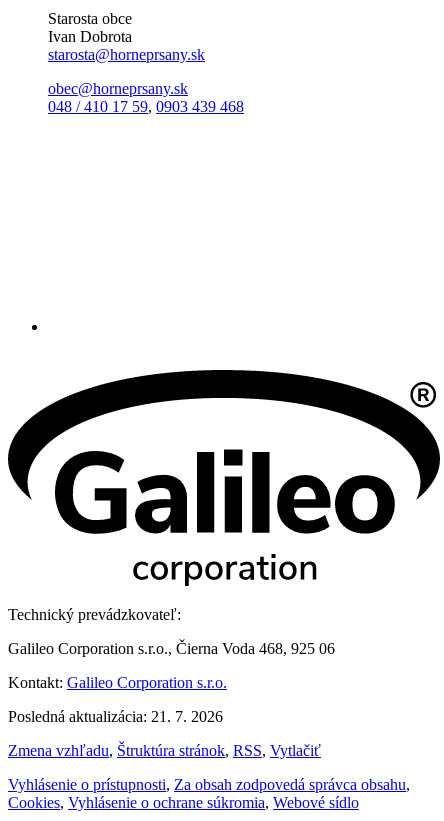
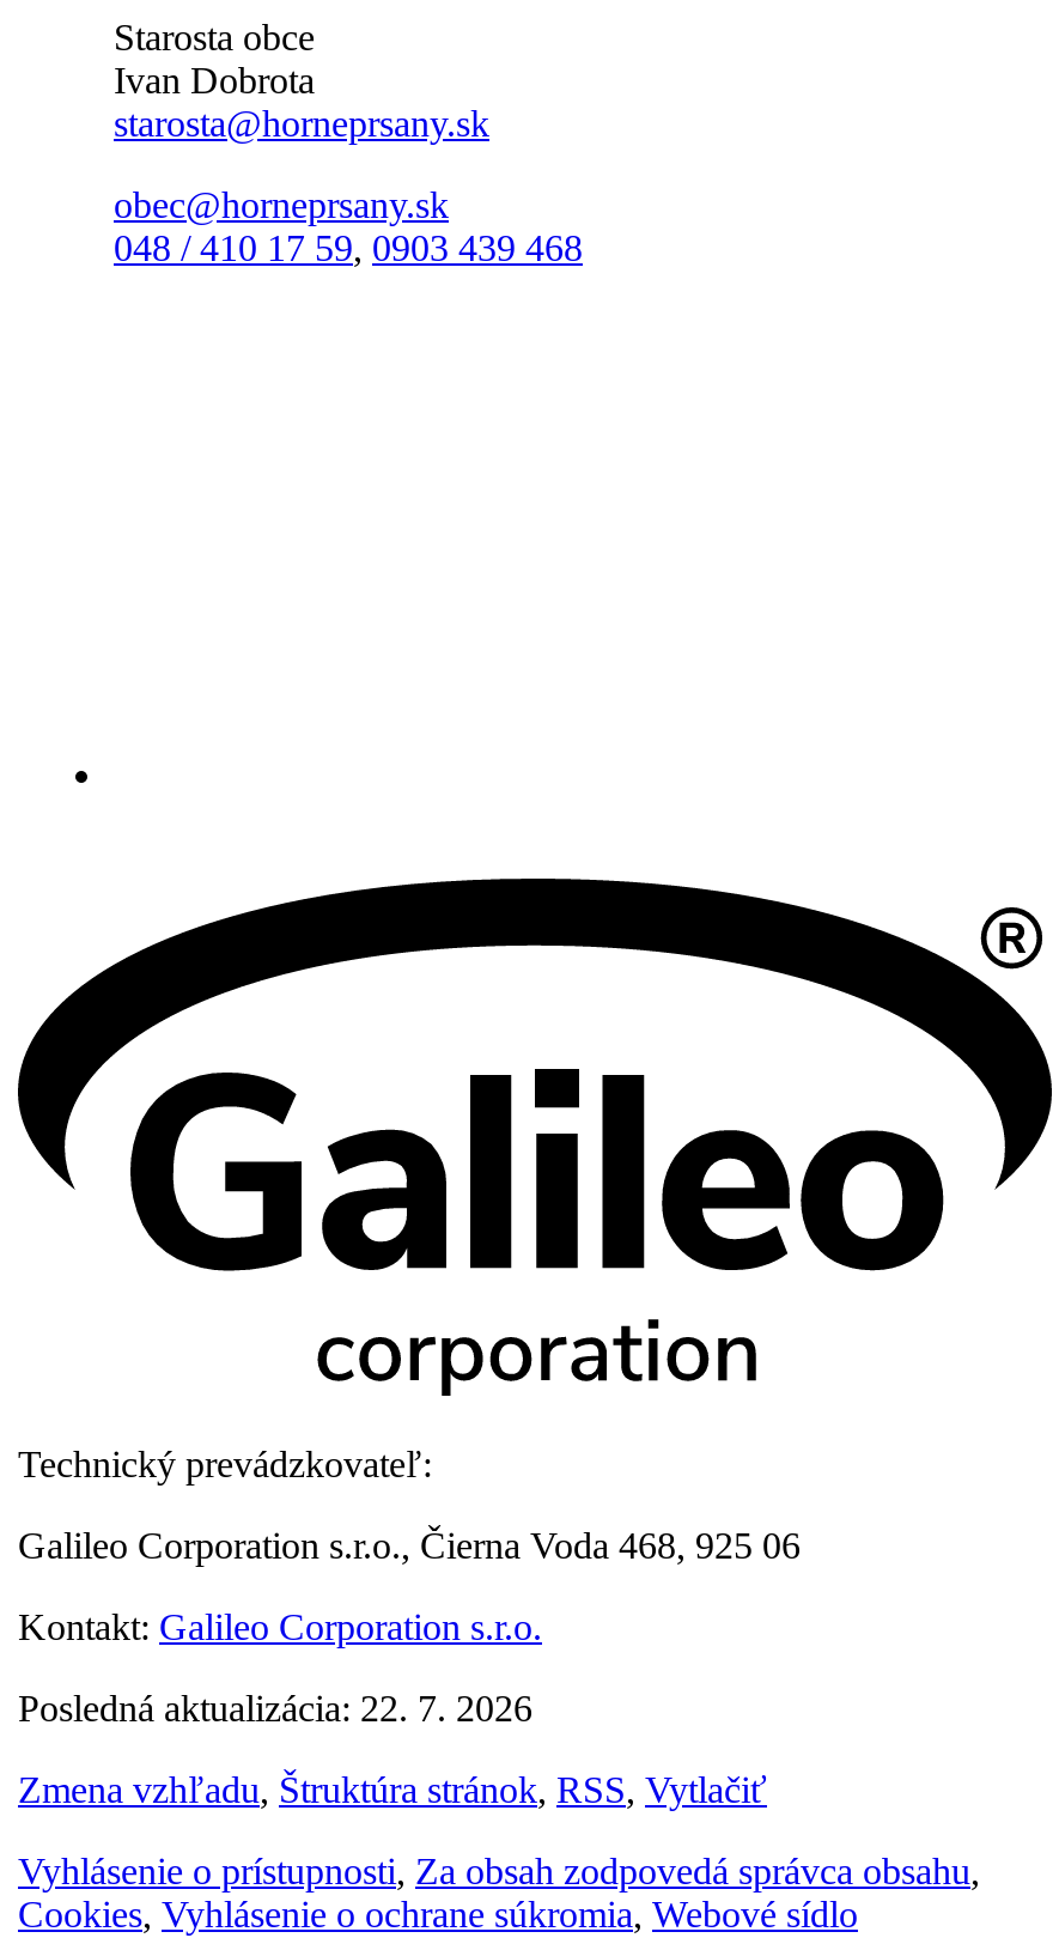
- Posledná aktualizácia: 21. 7. 2026
+ Posledná aktualizácia: 22. 7. 2026
